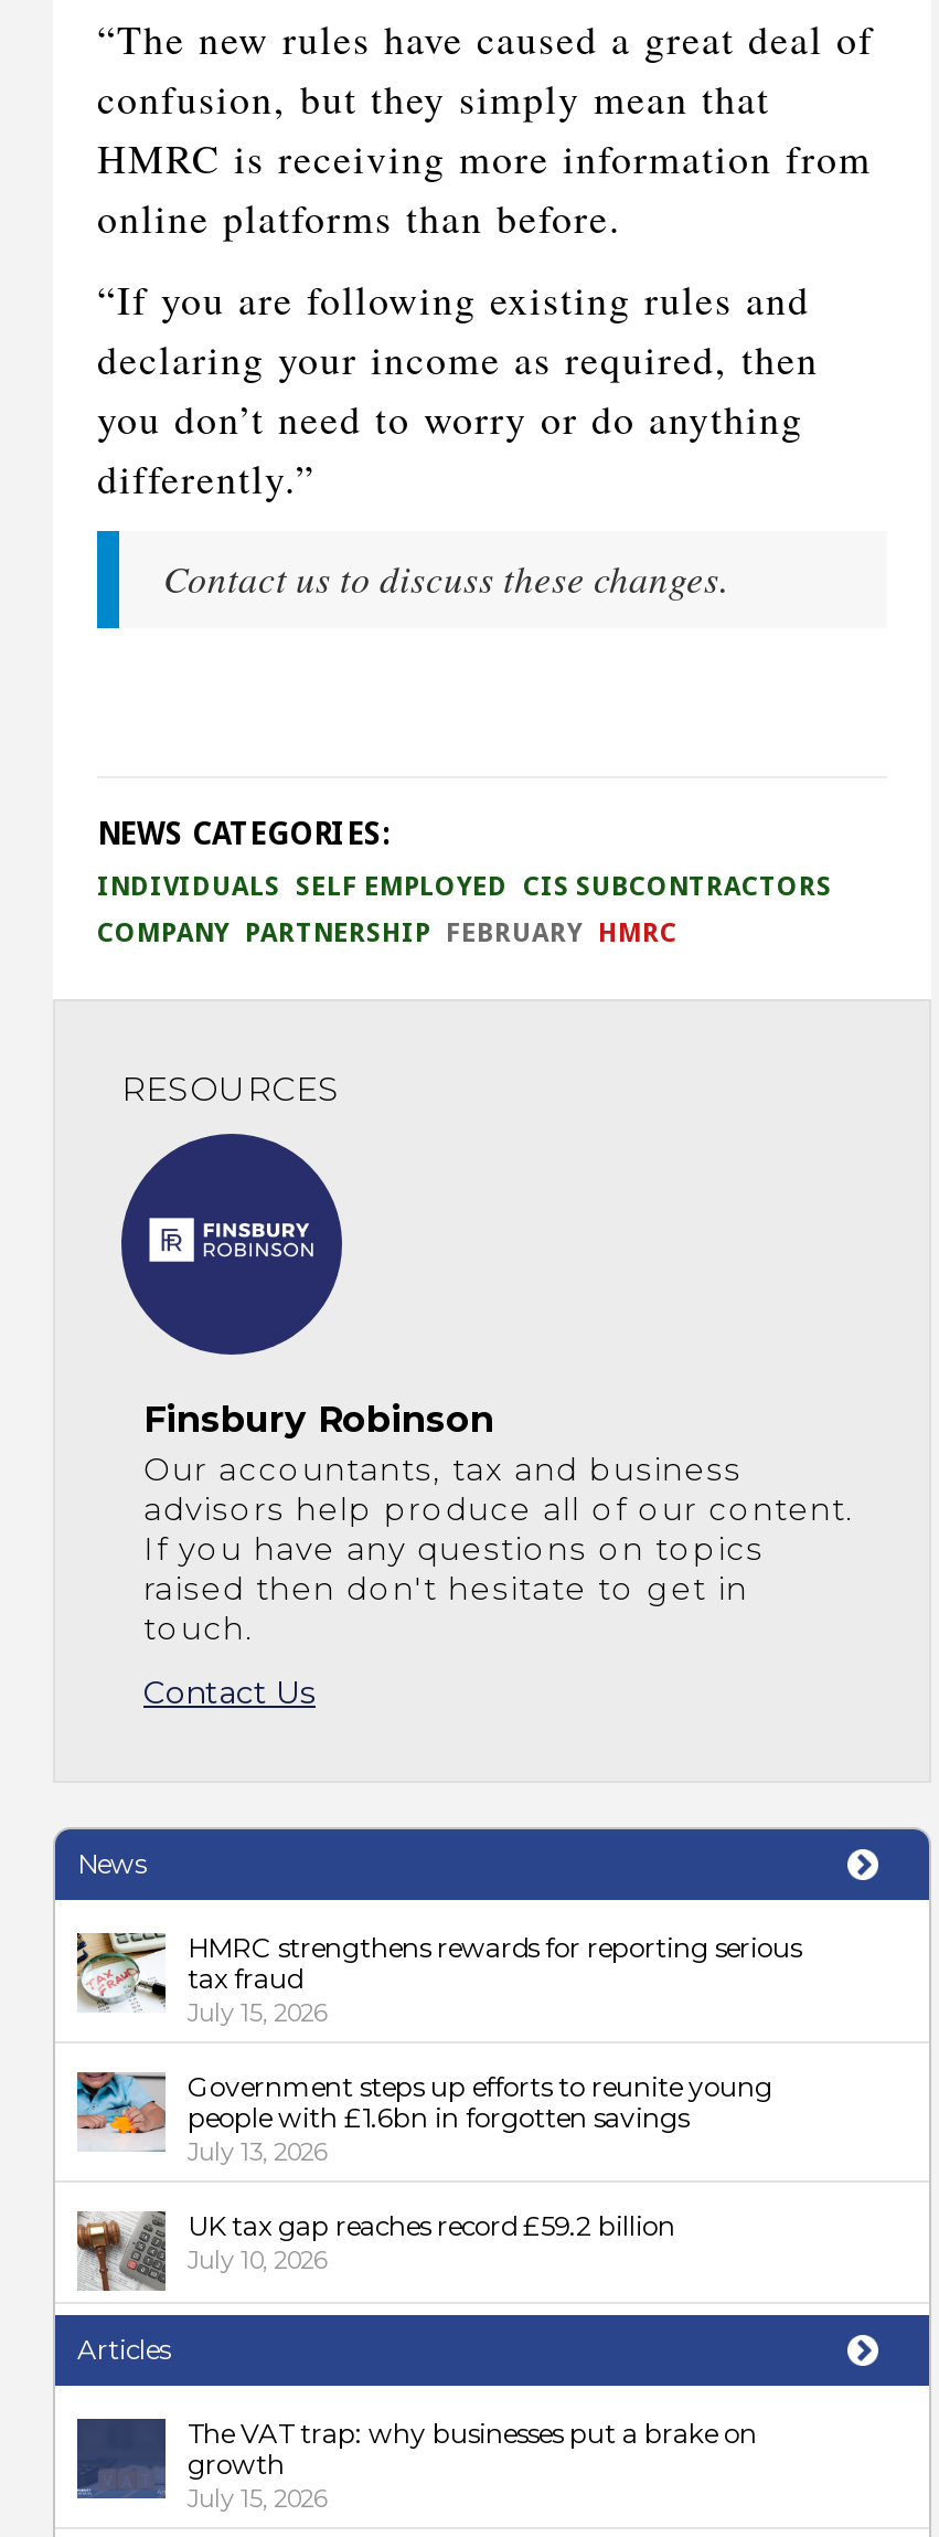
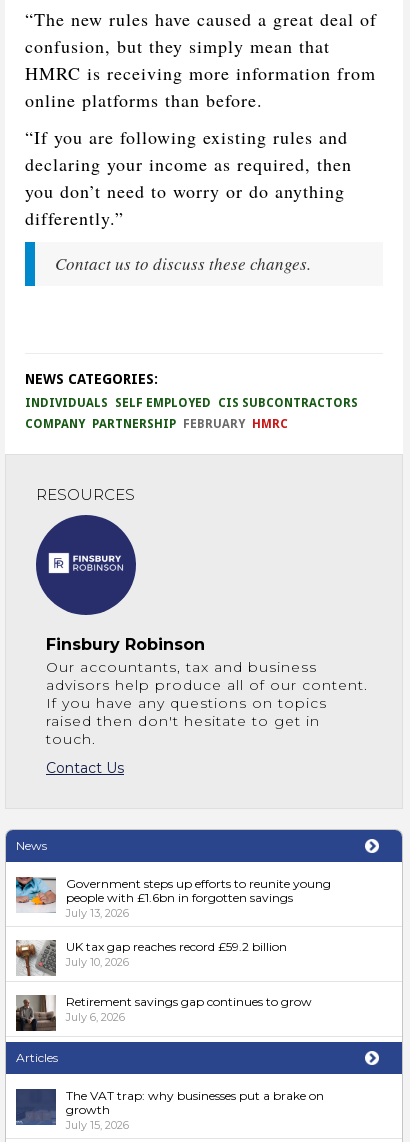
- [image]
- HMRC strengthens rewards for reporting serious
- tax fraud
- July 15, 2026

moved up: [image] | Government steps up efforts to reunite young | people with £1.6bn in forgotten savings | July 13, 2026 | UK tax gap reaches record £59.2 billion | July 10, 2026

+ [image]
+ Retirement savings gap continues to grow
+ July 6, 2026
